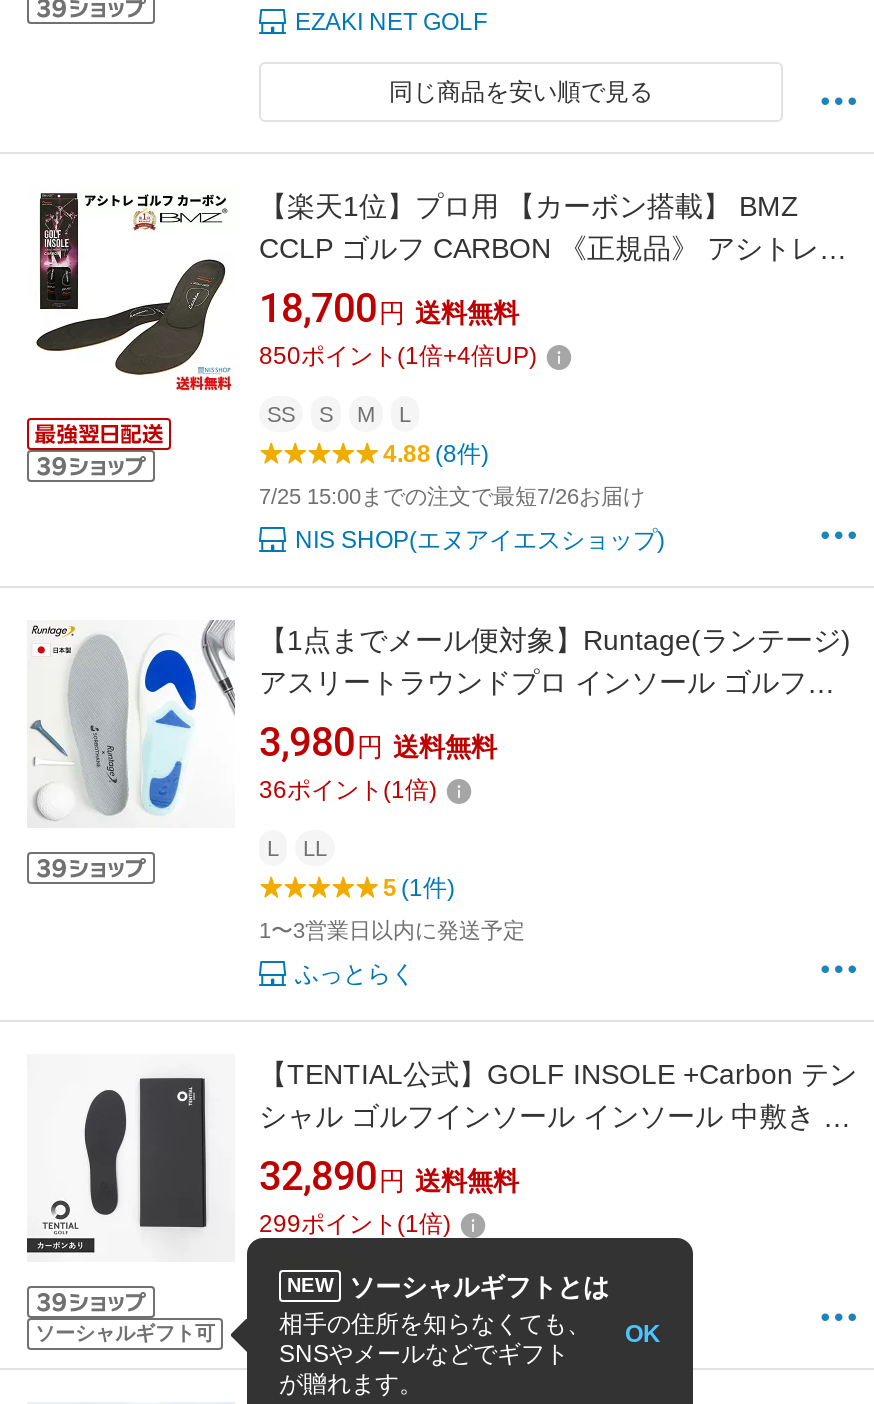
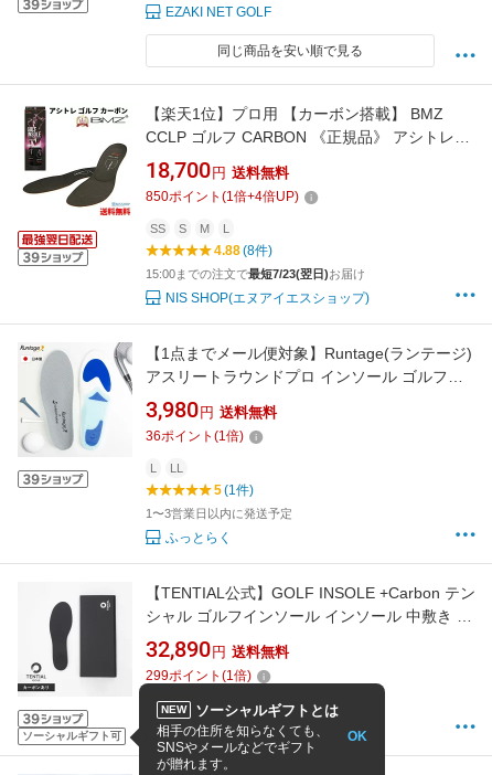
- 7/25 15:00までの注文で最短7/26お届け
+ 15:00までの注文で最短7/23(翌日)お届け
